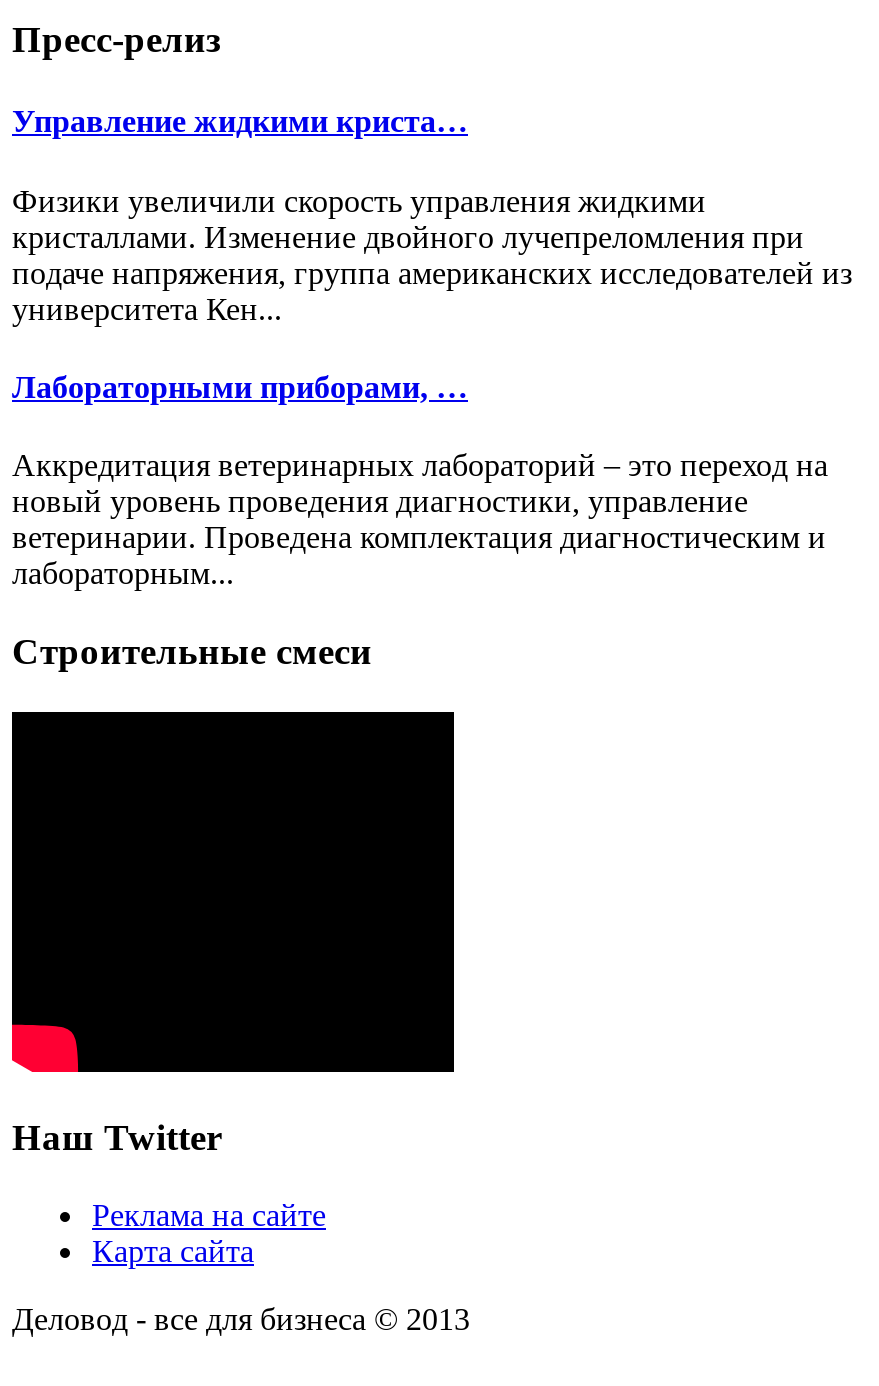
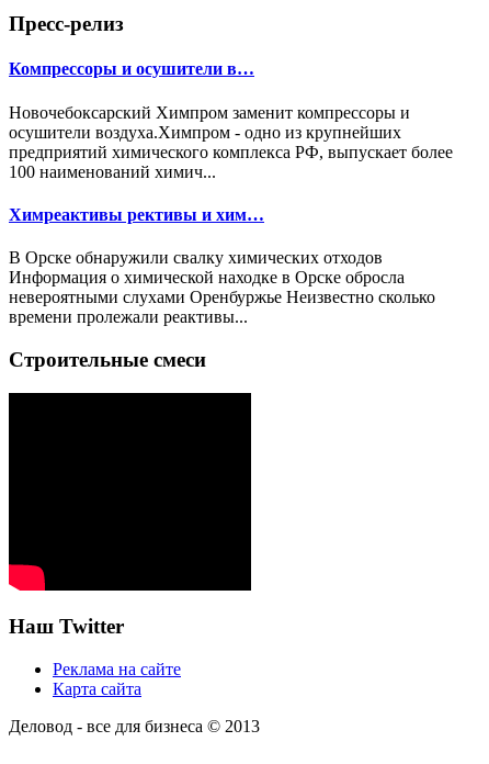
- Управление жидкими криста…
+ Компрессоры и осушители в…

- Физики увеличили скорость управления жидкими
- кристаллами. Изменение двойного лучепреломления при
- подаче напряжения, группа американских исследователей из
- университета Кен...
+ Новочебоксарский Химпром заменит компрессоры и
+ осушители воздуха.Химпром - одно из крупнейших
+ предприятий химического комплекса РФ, выпускает более
+ 100 наименований химич...

- Лабораторными приборами, …
+ Химреактивы рективы и хим…

- Аккредитация ветеринарных лабораторий – это переход на
- новый уровень проведения диагностики, управление
- ветеринарии. Проведена комплектация диагностическим и
- лабораторным...
+ В Орске обнаружили свалку химических отходов
+ Информация о химической находке в Орске обросла
+ невероятными слухами Оренбуржье Неизвестно сколько
+ времени пролежали реактивы...
